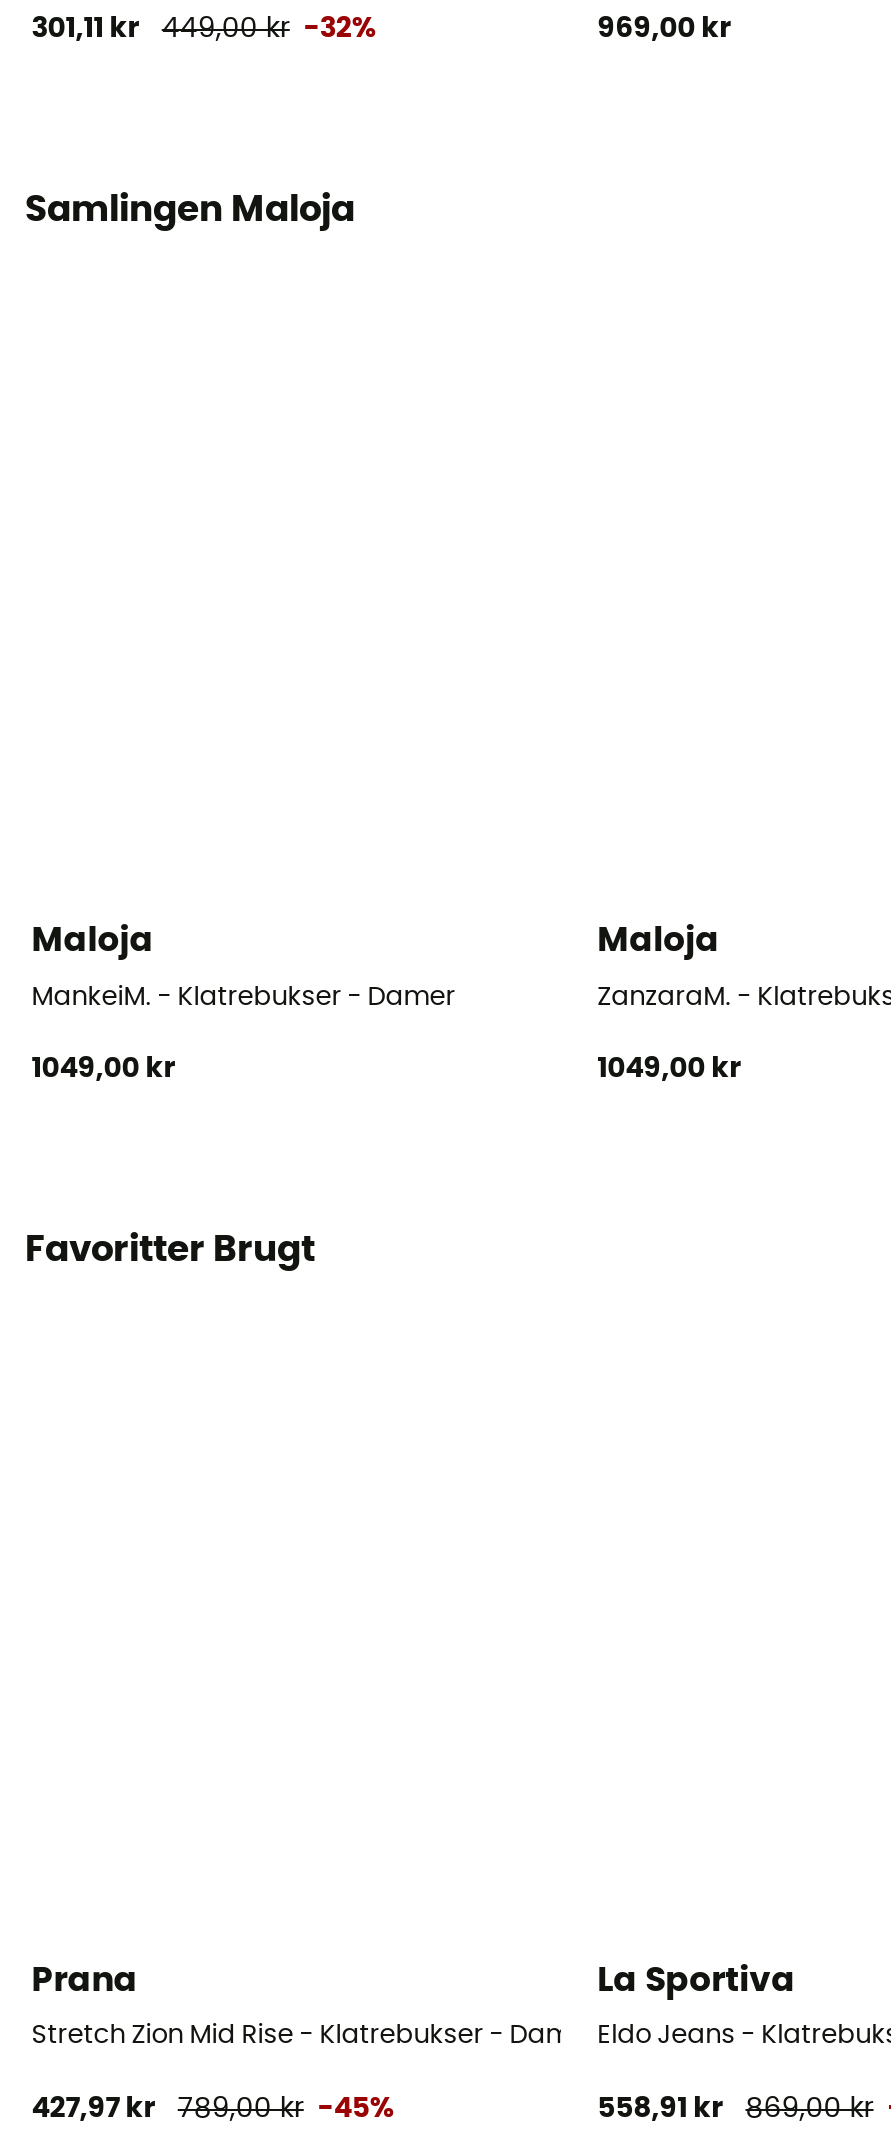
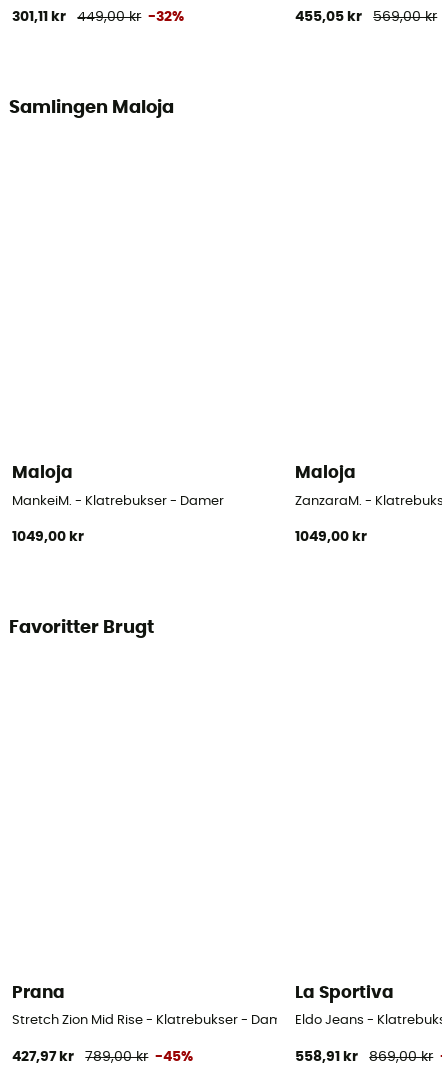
- 969,00 kr
+ 455,05 kr
+ 569,00 kr
